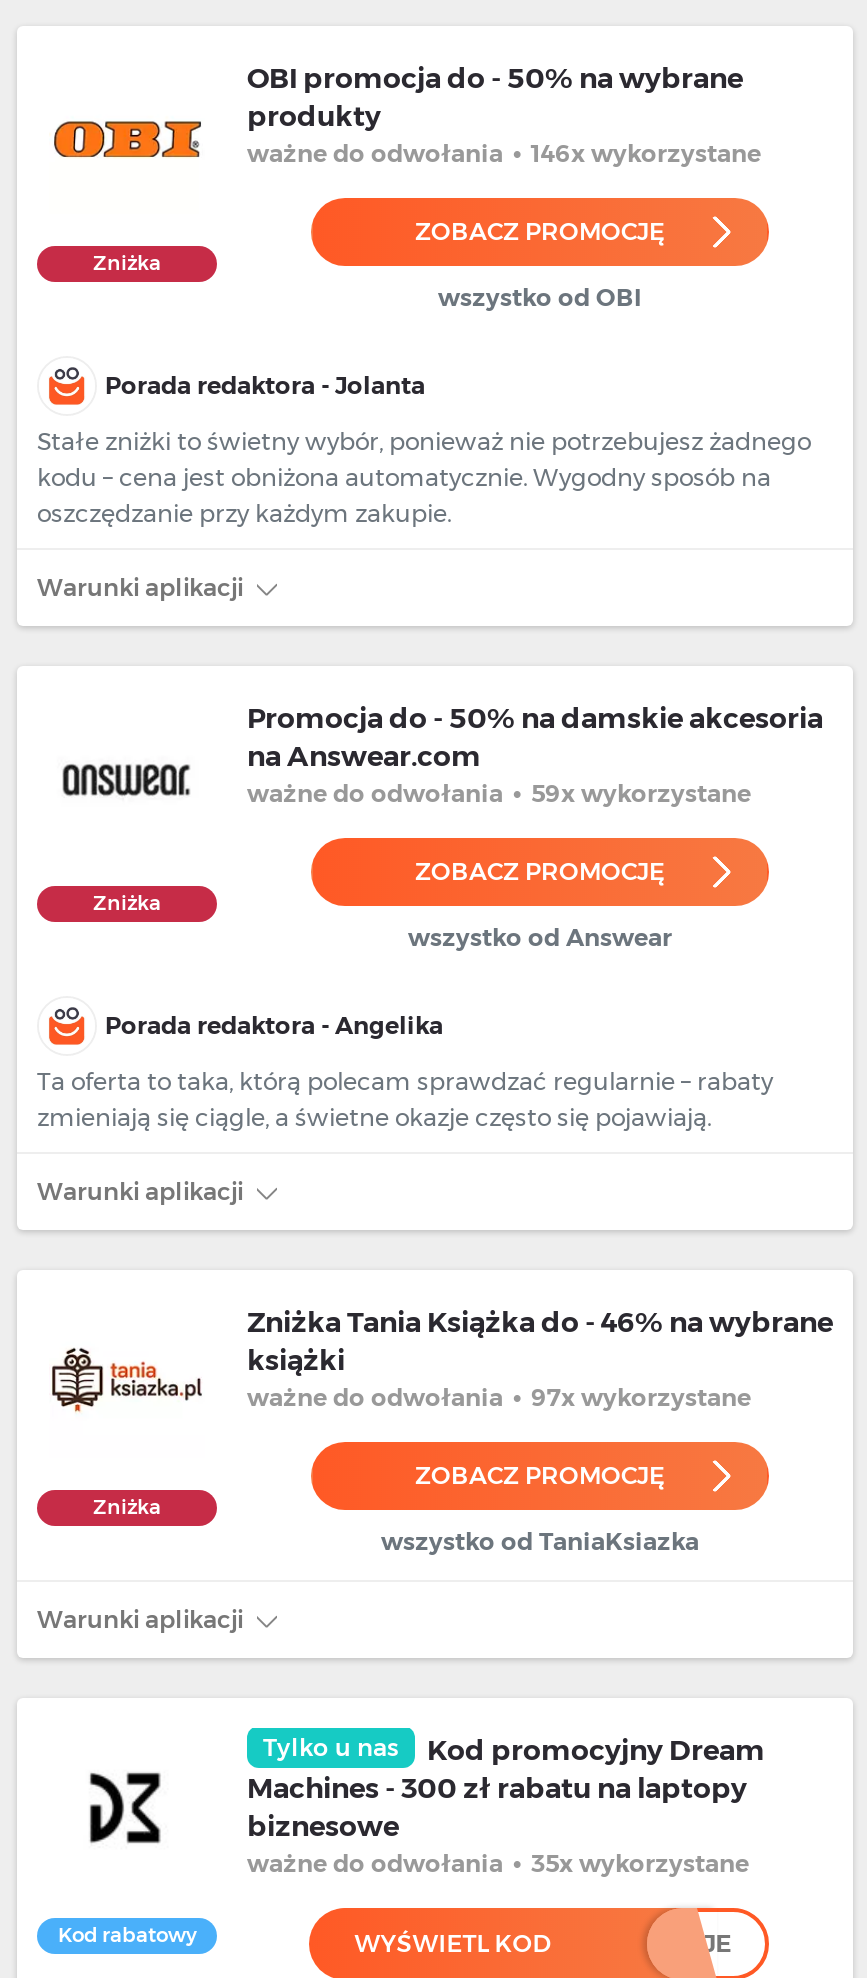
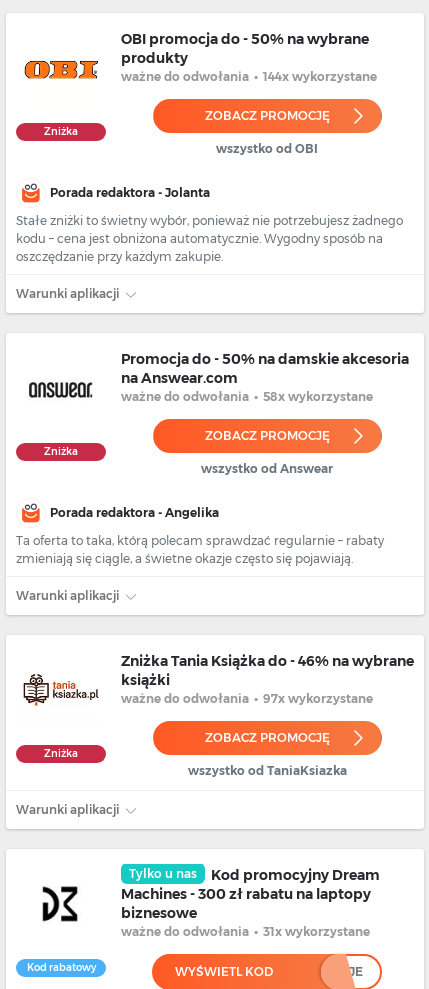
- ważne do odwołania • 146x wykorzystane
+ ważne do odwołania • 144x wykorzystane

- ważne do odwołania • 59x wykorzystane
+ ważne do odwołania • 58x wykorzystane

- ważne do odwołania • 35x wykorzystane
+ ważne do odwołania • 31x wykorzystane
